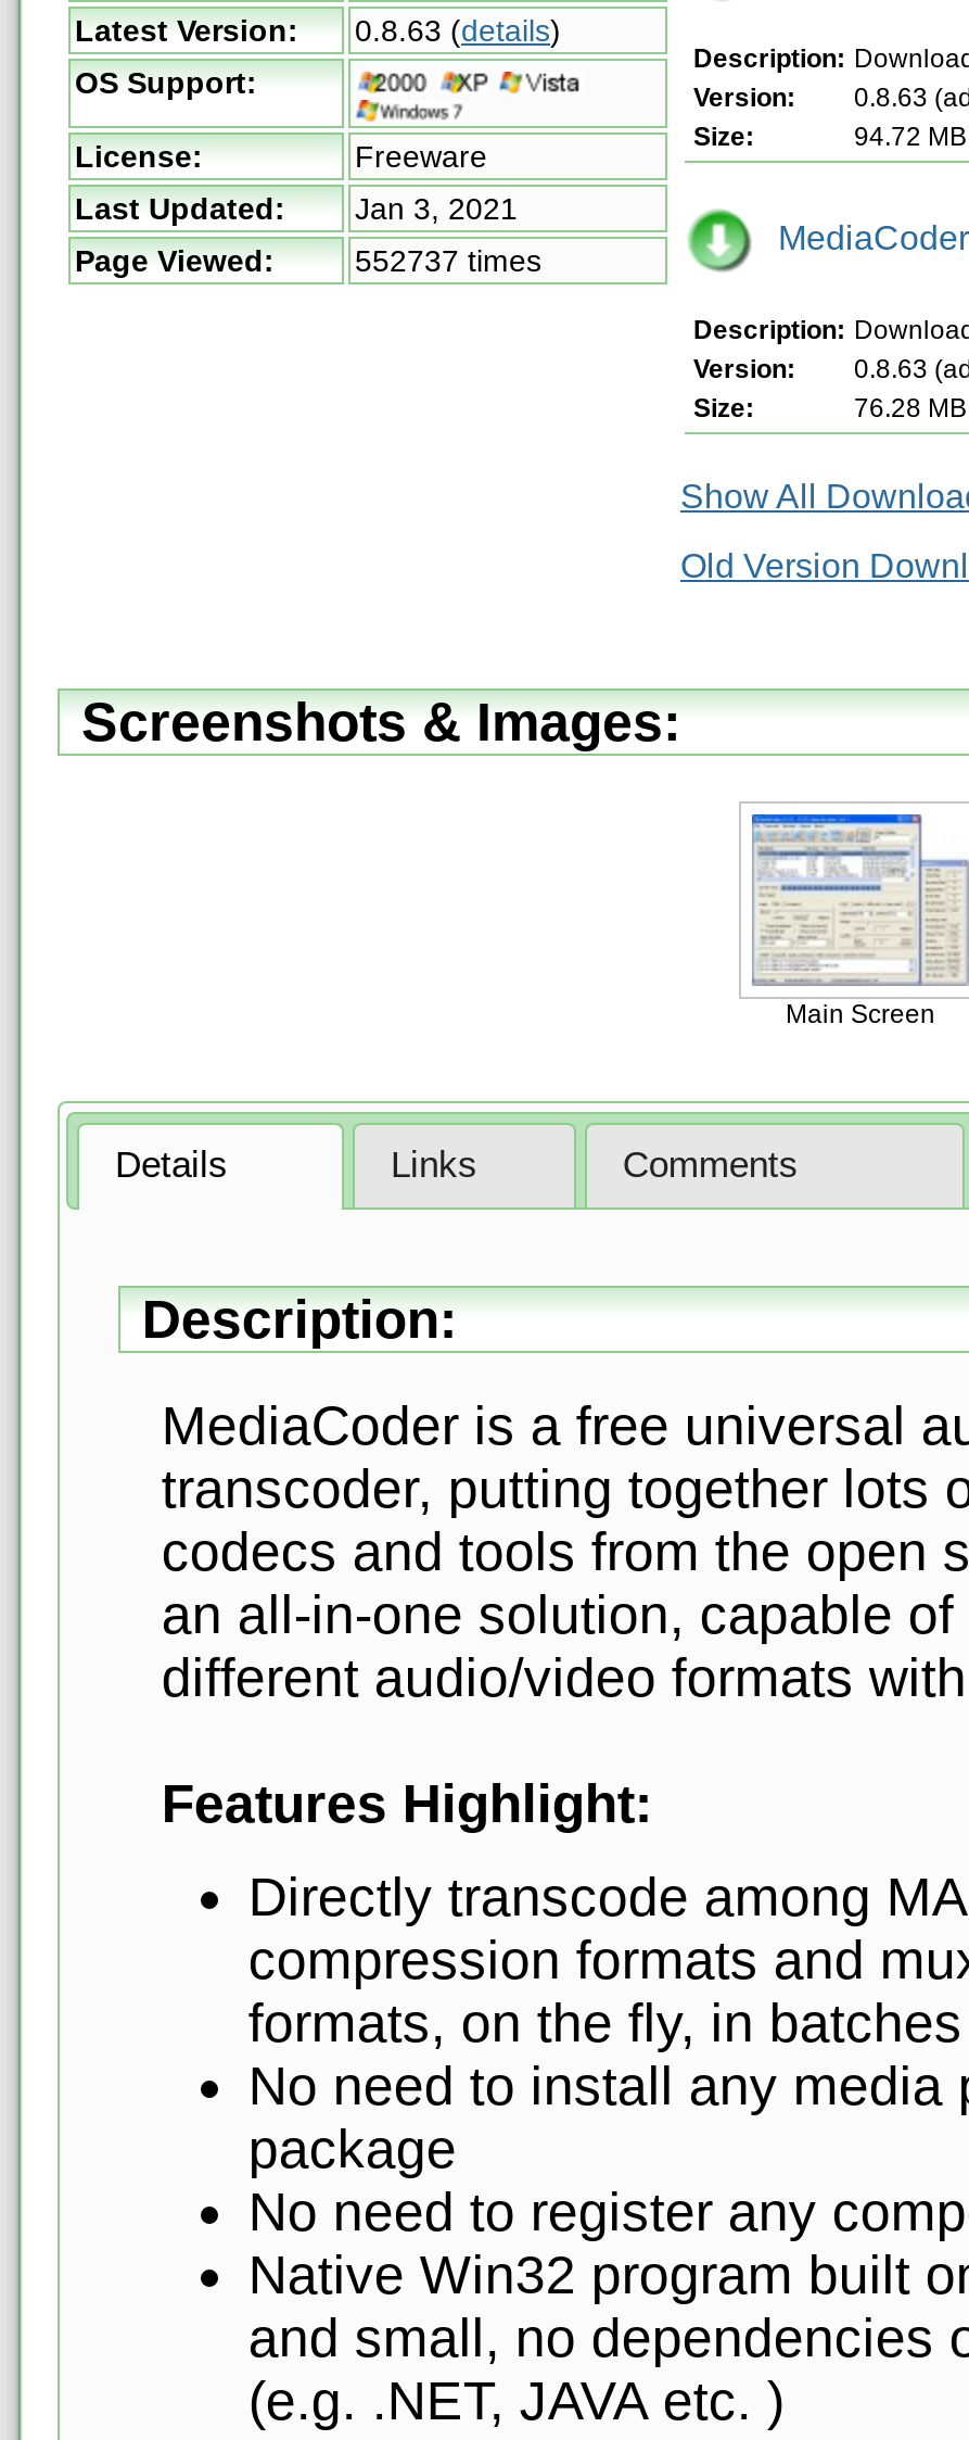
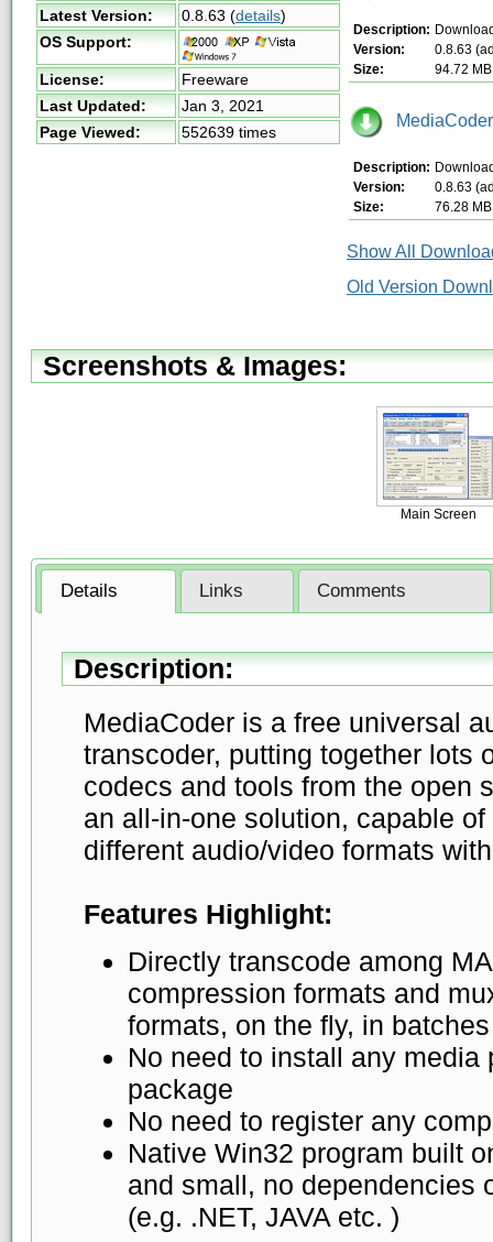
- 552737 times
+ 552639 times
